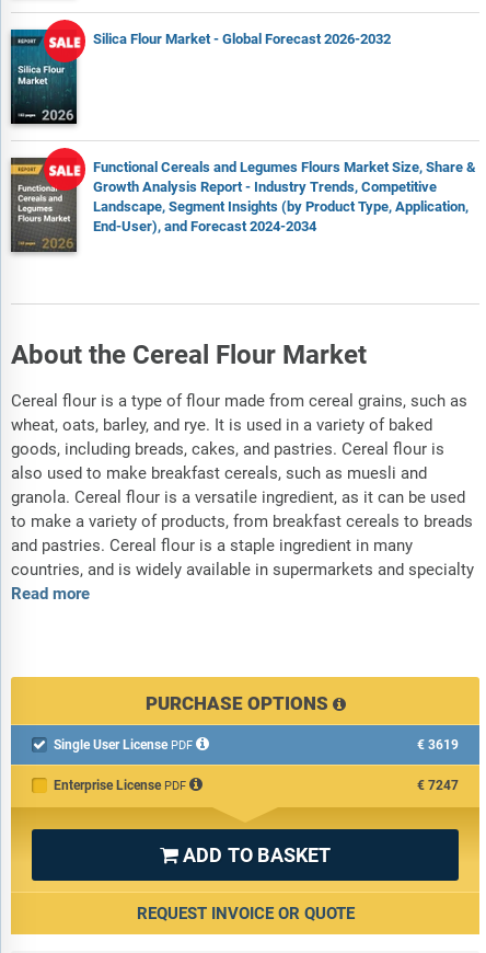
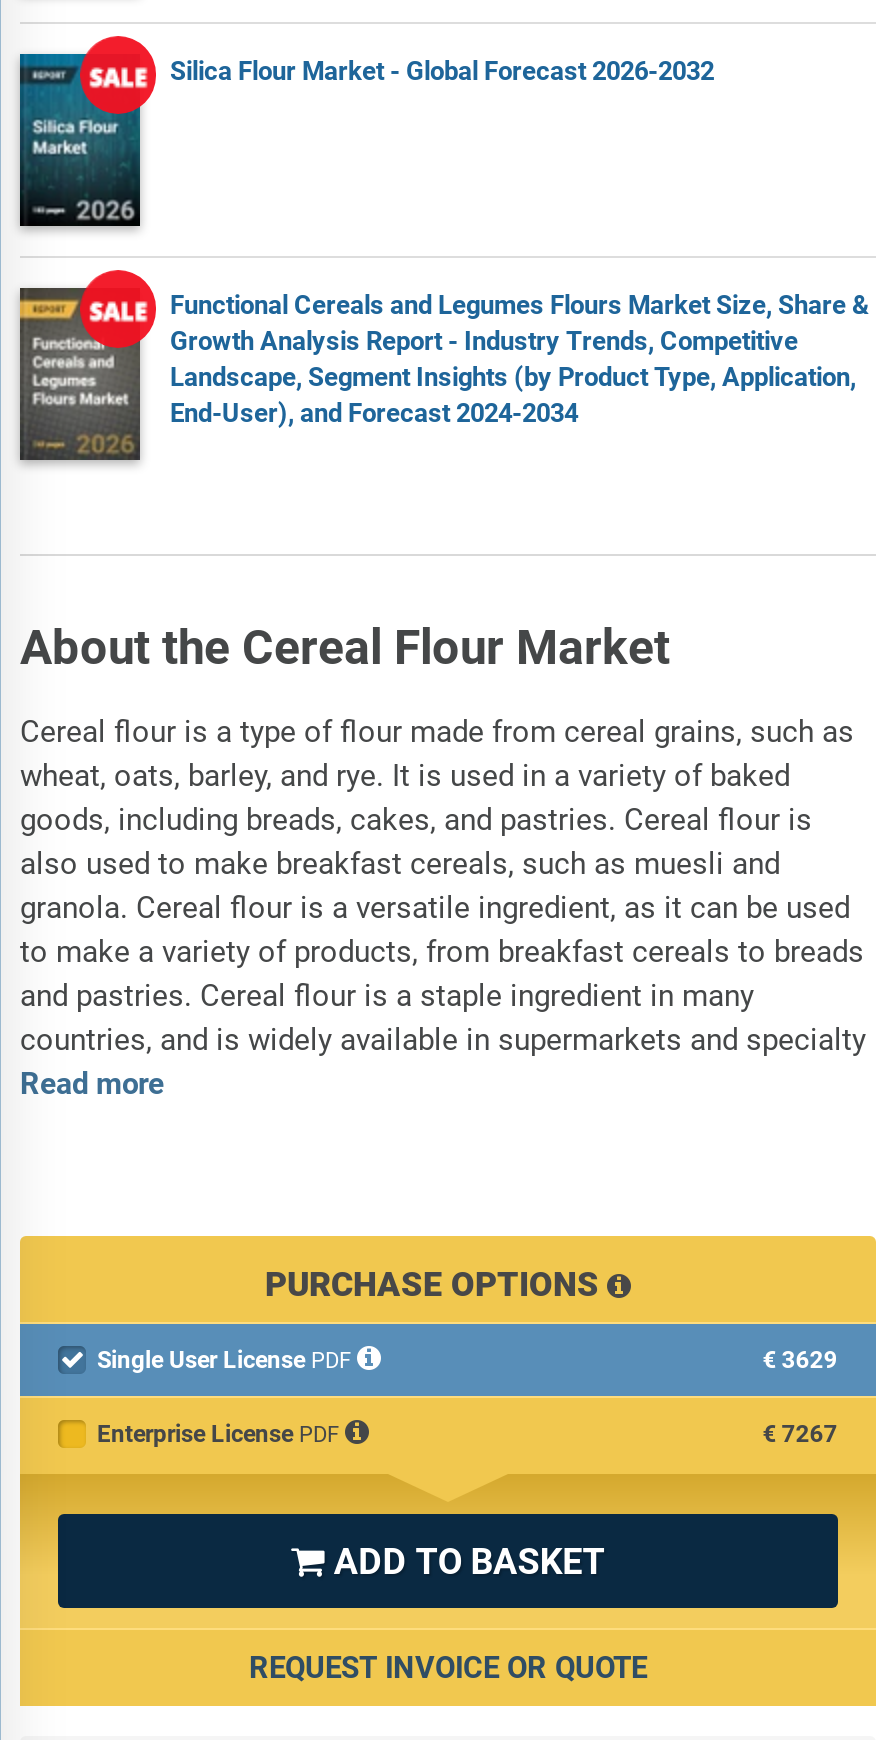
- €3619
+ €3629

- €7247
+ €7267
